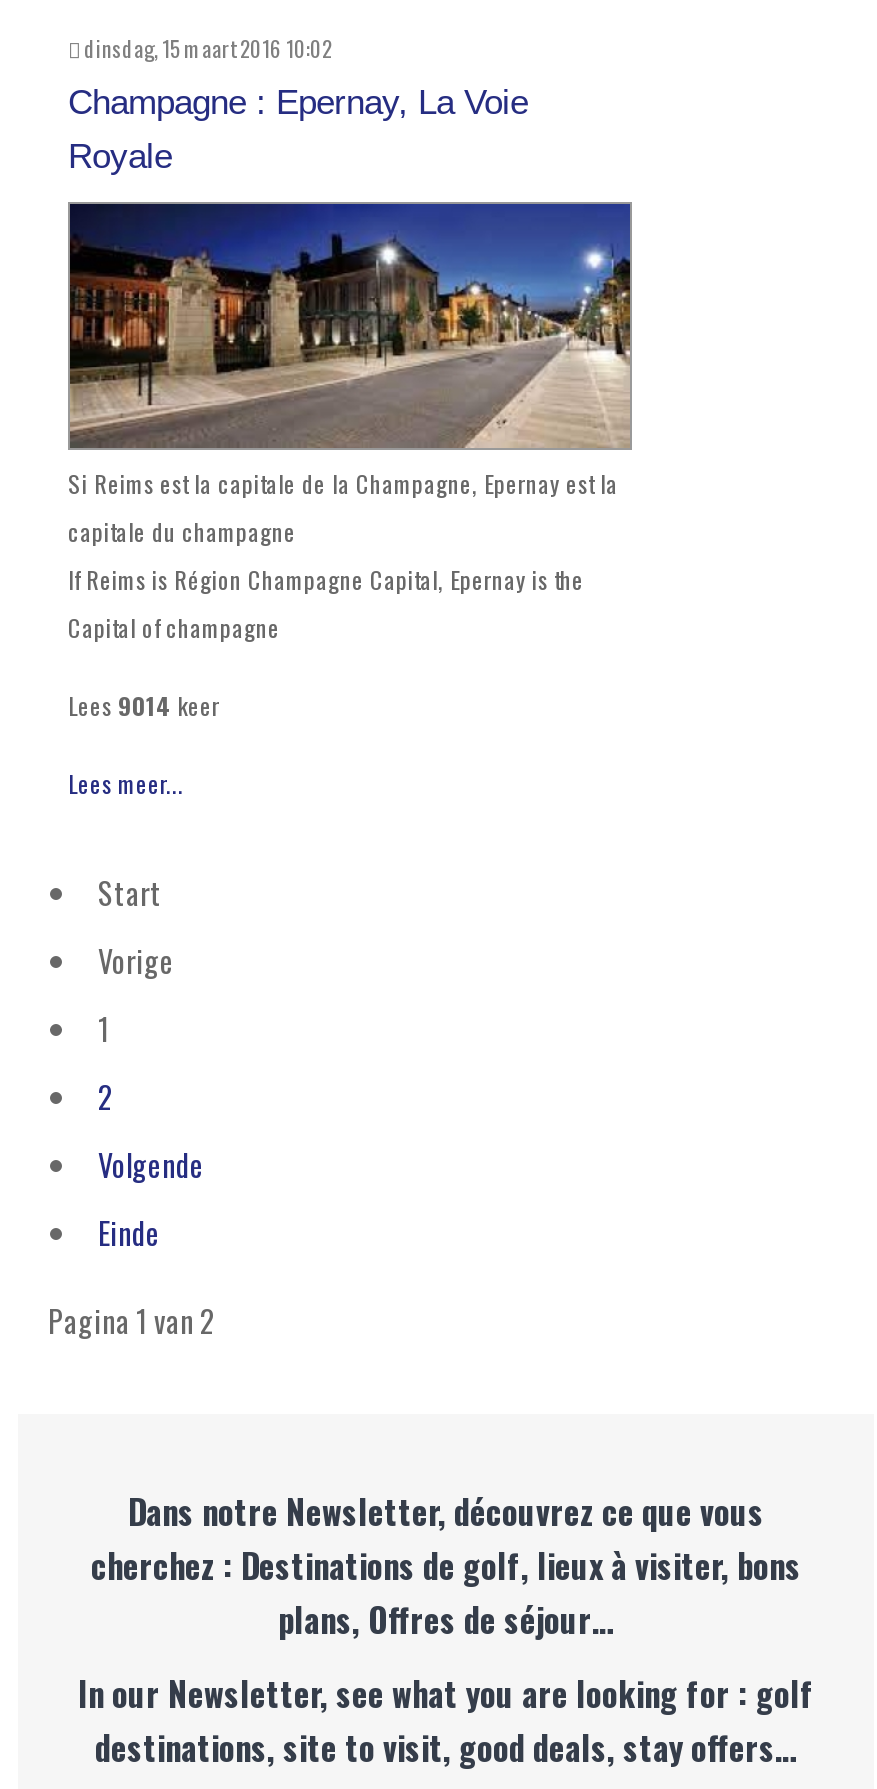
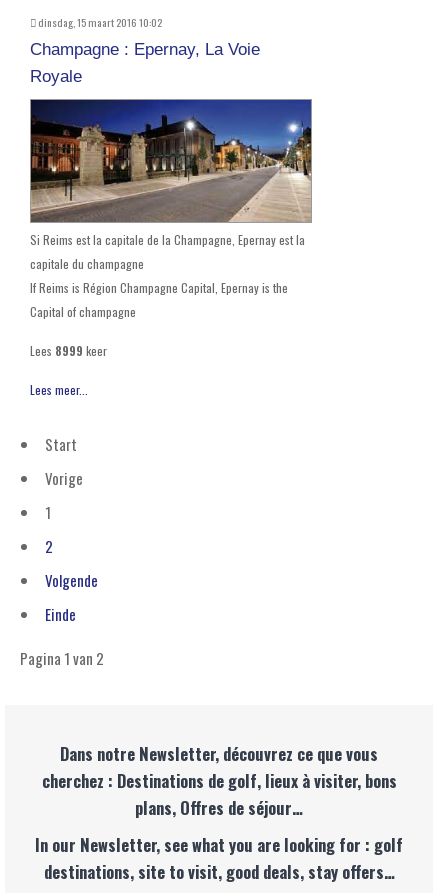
- Lees 9014 keer
+ Lees 8999 keer
